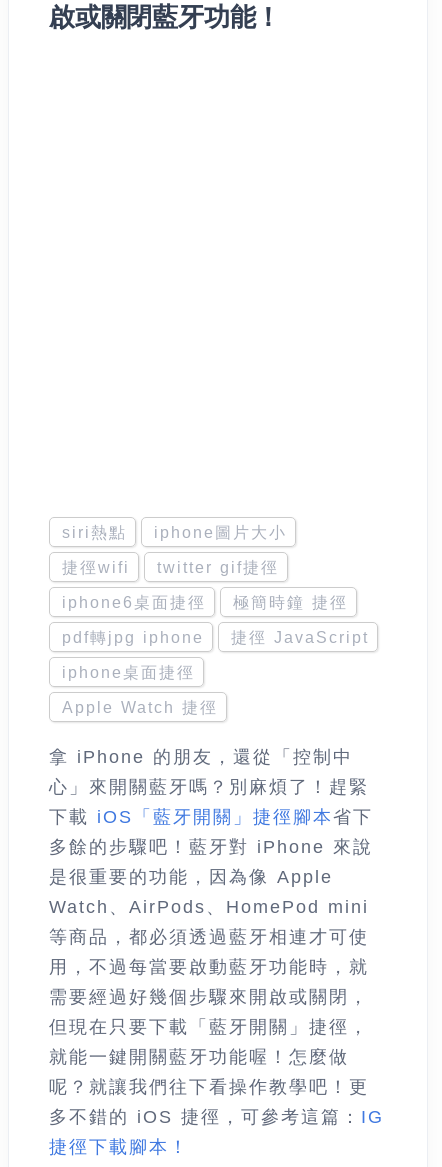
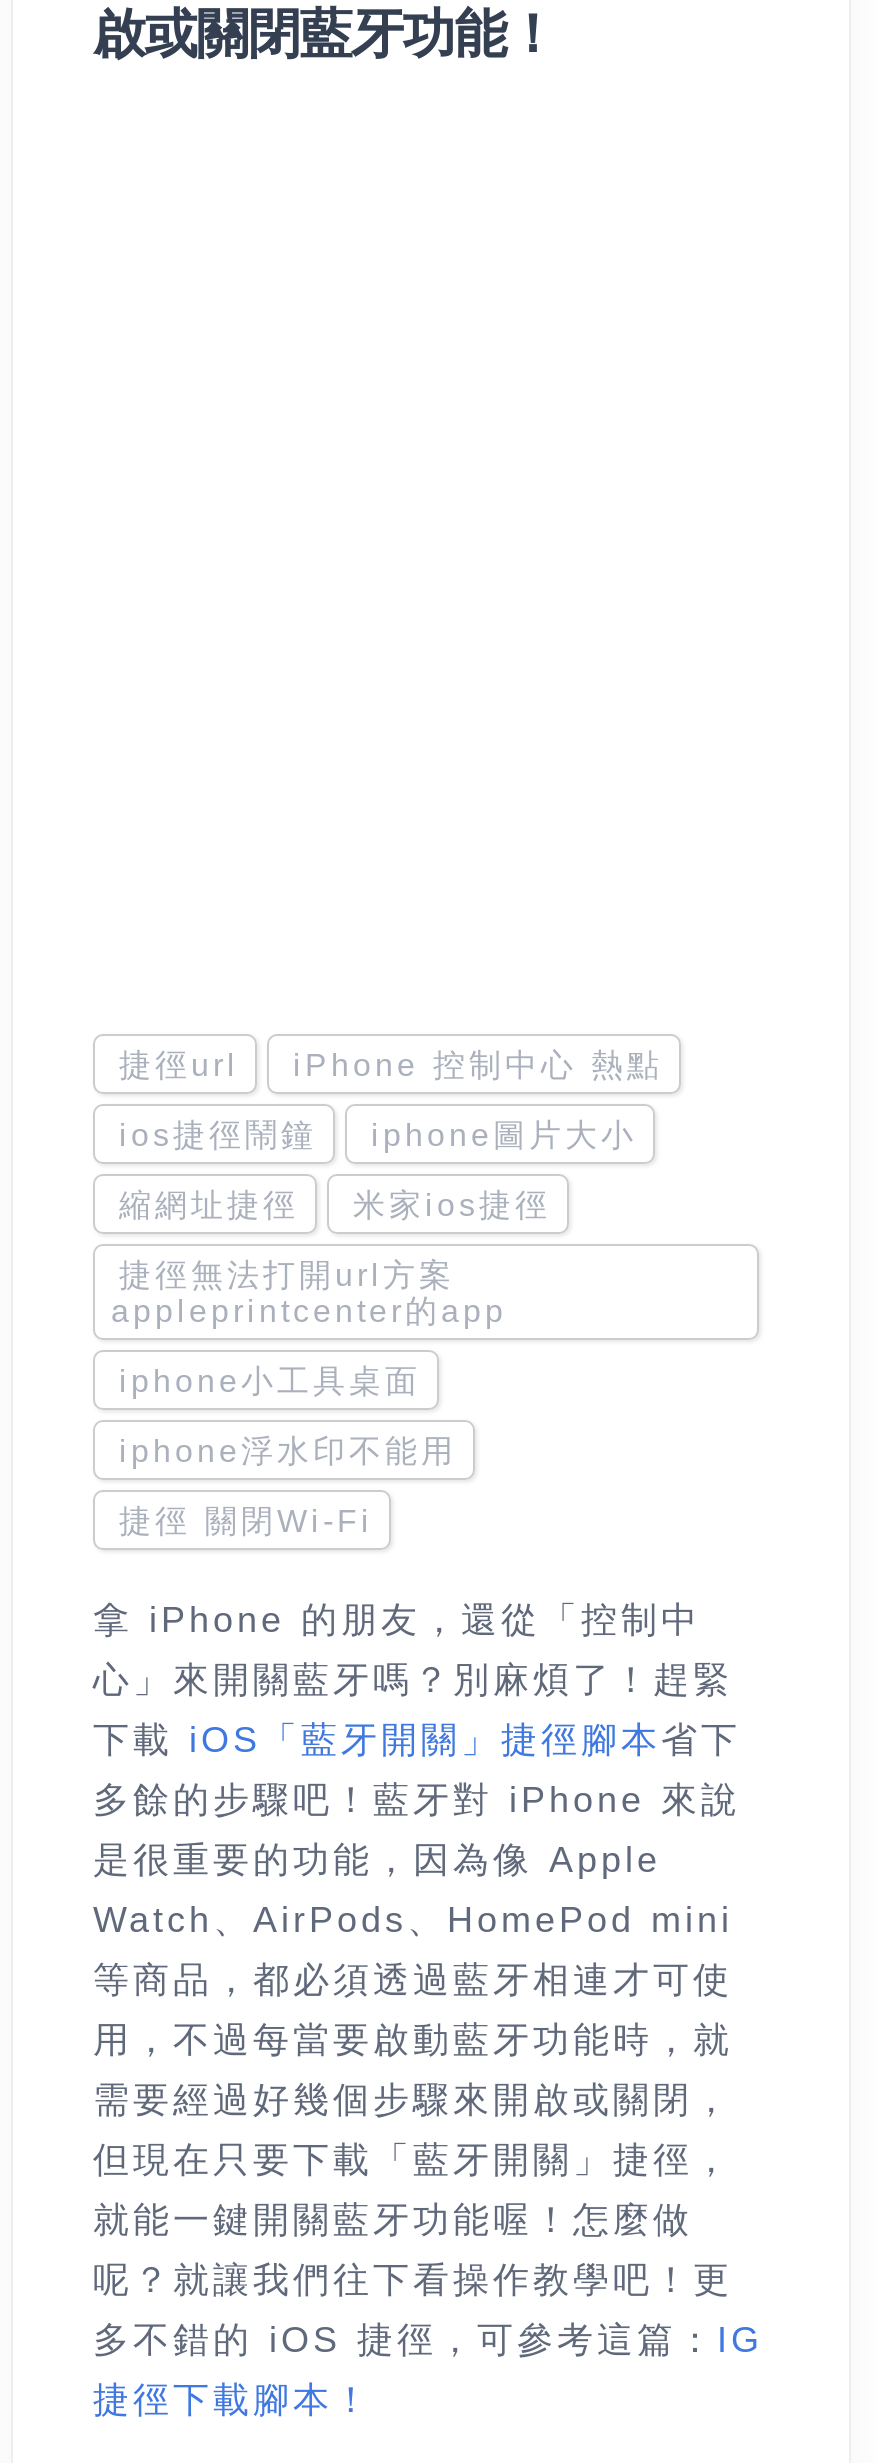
- siri熱點
+ 捷徑url
+ iPhone 控制中心 熱點
+ ios捷徑鬧鐘

- 捷徑wifi
- twitter gif捷徑
+ 縮網址捷徑
+ 米家ios捷徑

- iphone6桌面捷徑
- 極簡時鐘 捷徑
+ 捷徑無法打開url方案
+ appleprintcenter的app

- pdf轉jpg iphone
- 捷徑 JavaScript
+ iphone小工具桌面

- iphone桌面捷徑
+ iphone浮水印不能用

- Apple Watch 捷徑
+ 捷徑 關閉Wi-Fi
